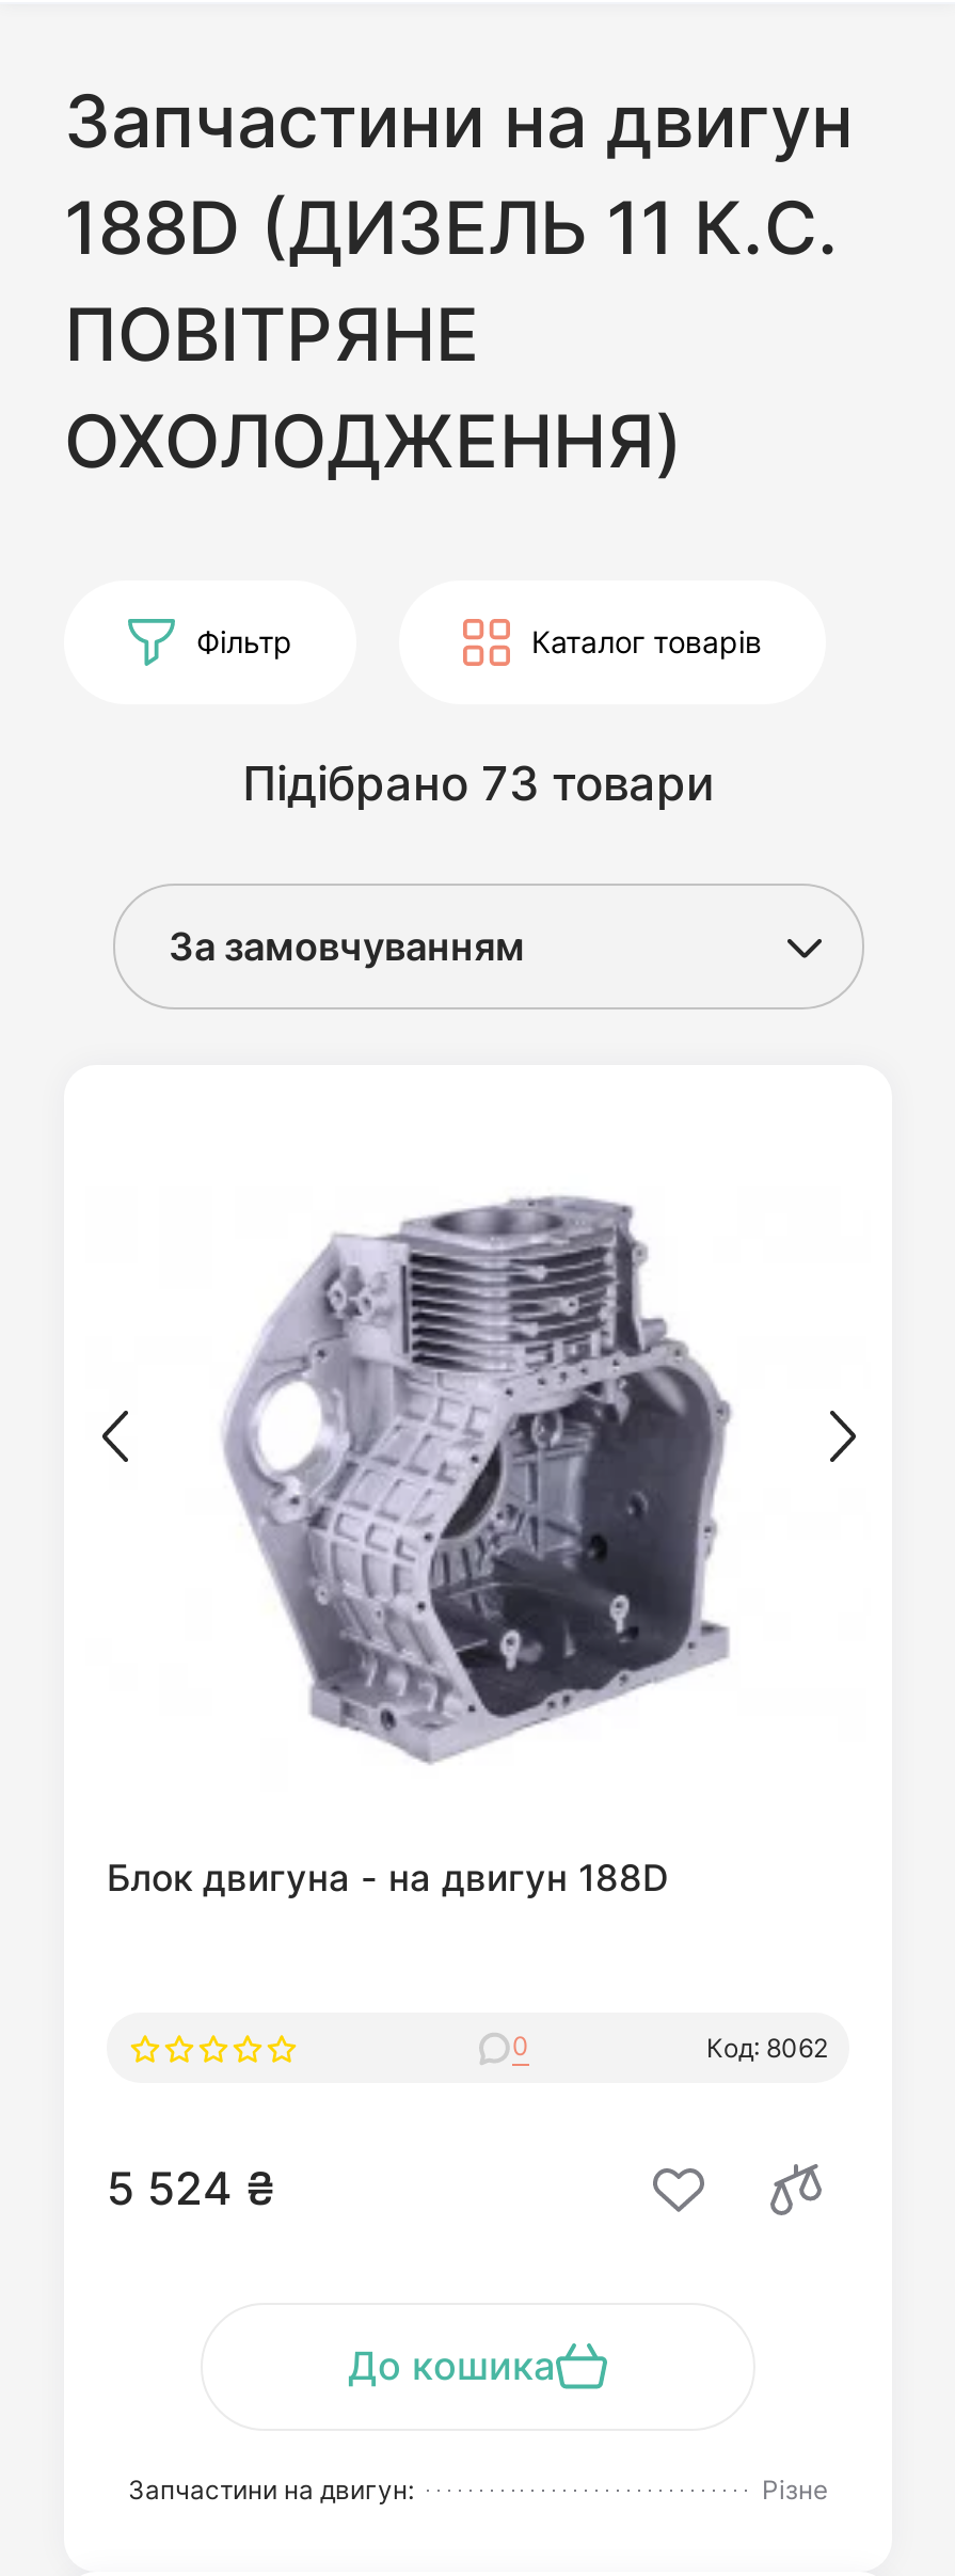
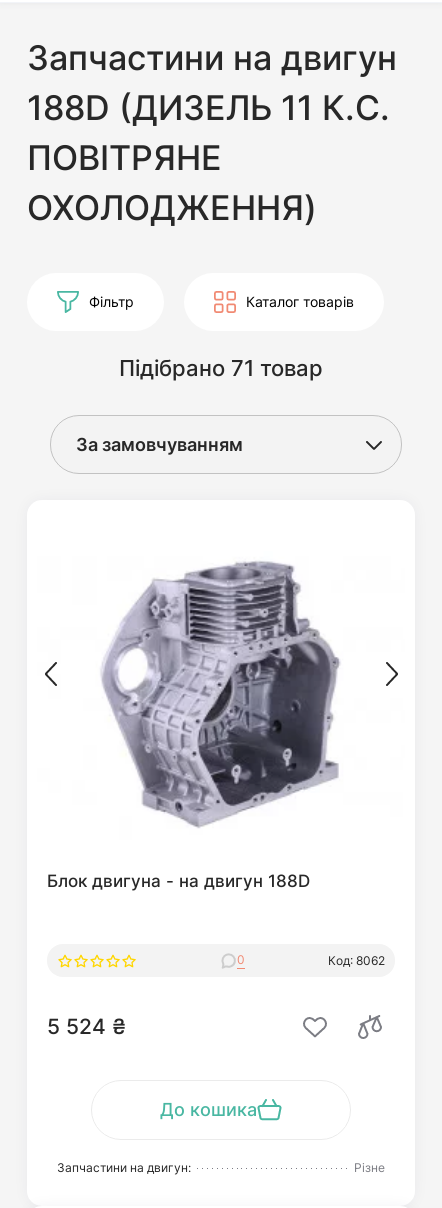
- Підібрано 73 товари
+ Підібрано 71 товар
